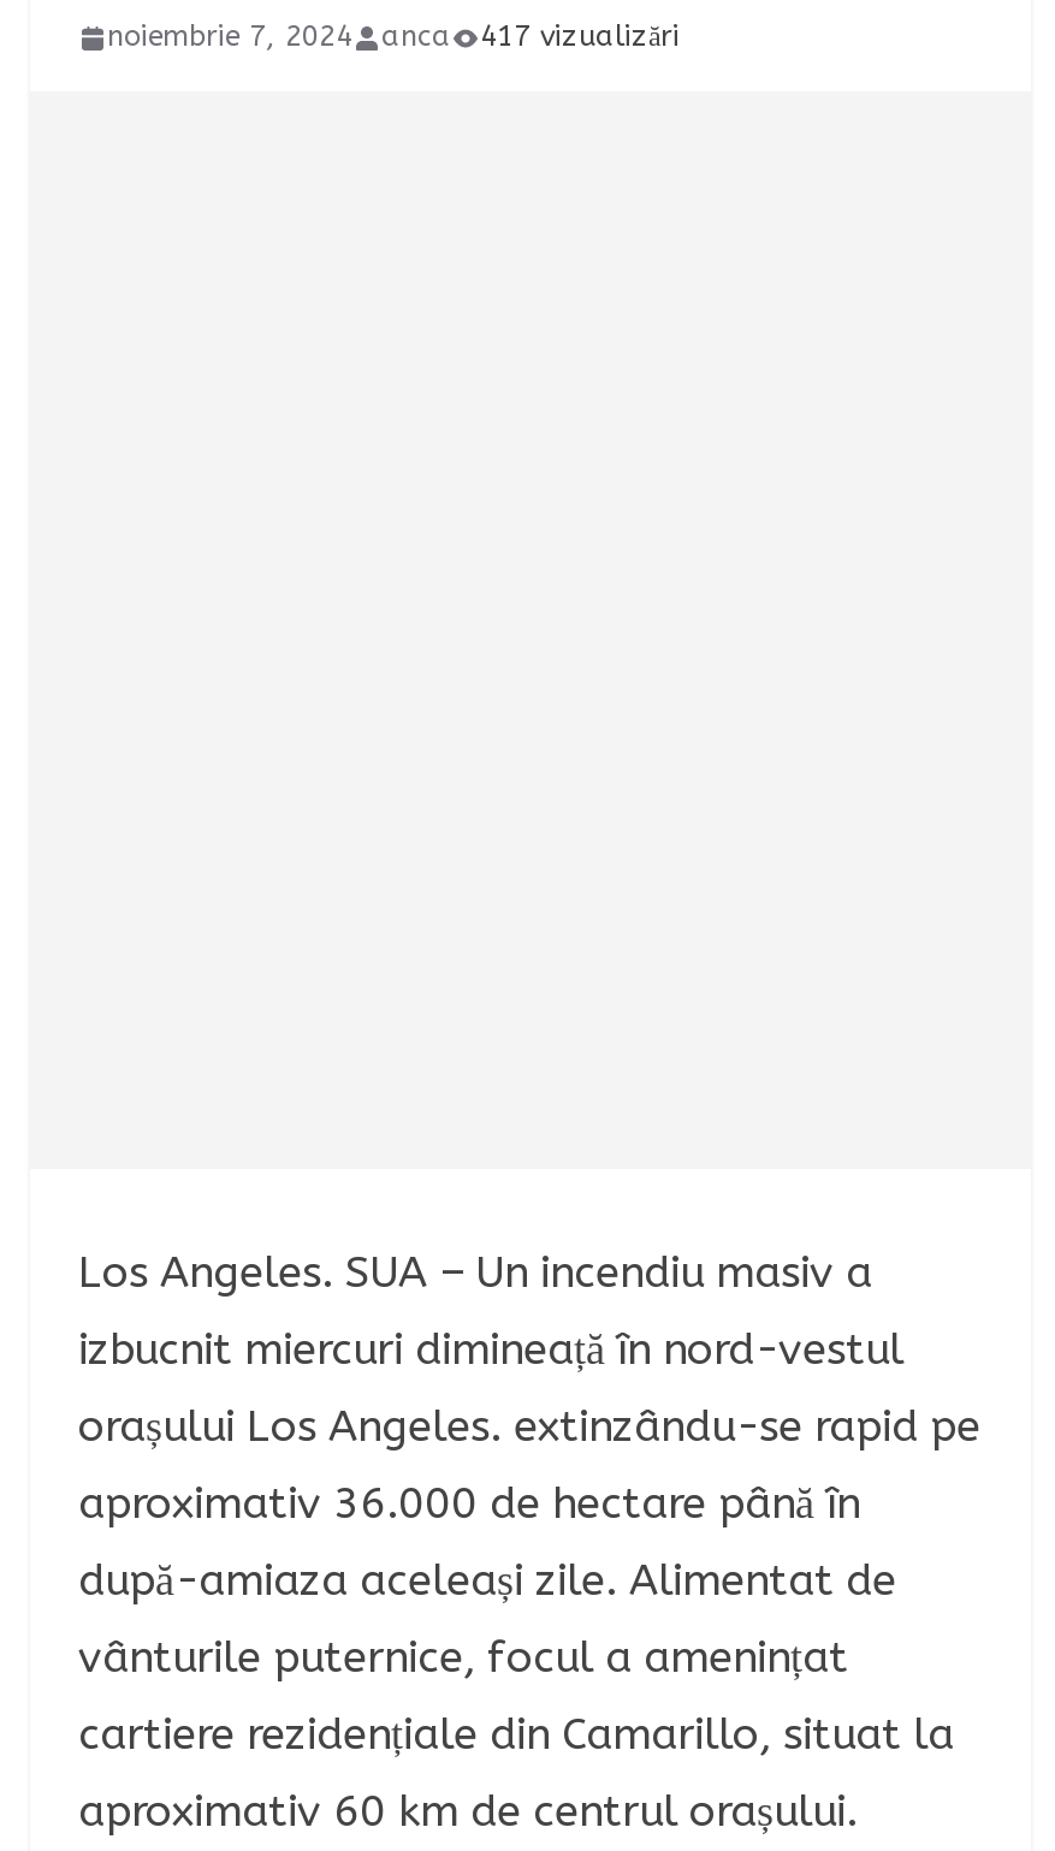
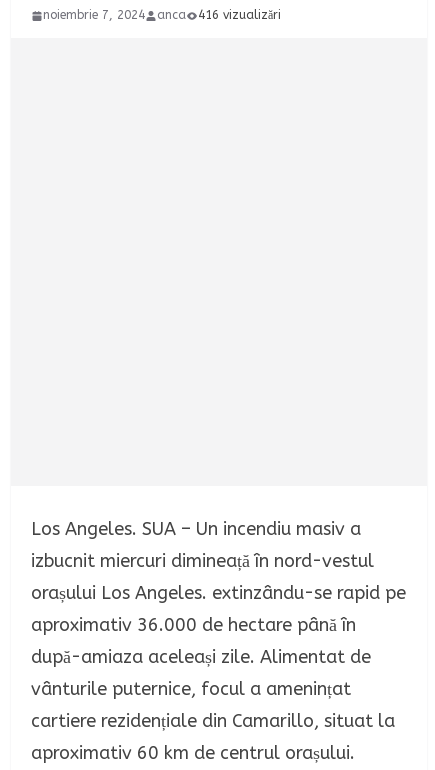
- noiembrie 7, 2024 anca 417 vizualizări
+ noiembrie 7, 2024 anca 416 vizualizări
